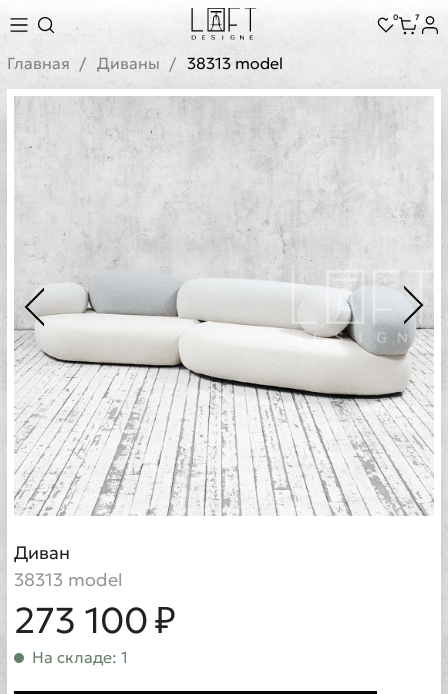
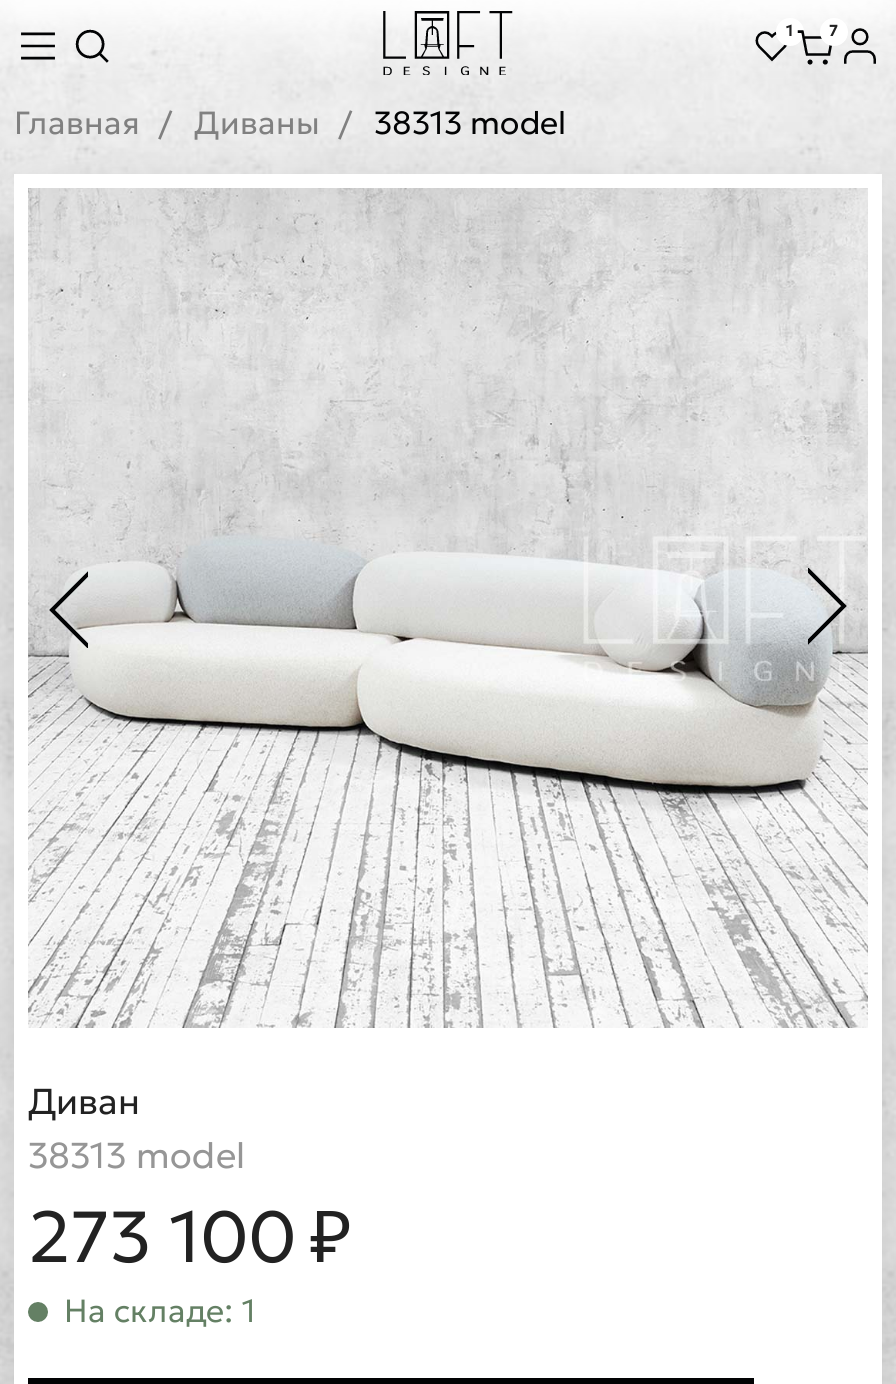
- 0 7
+ 1 7
